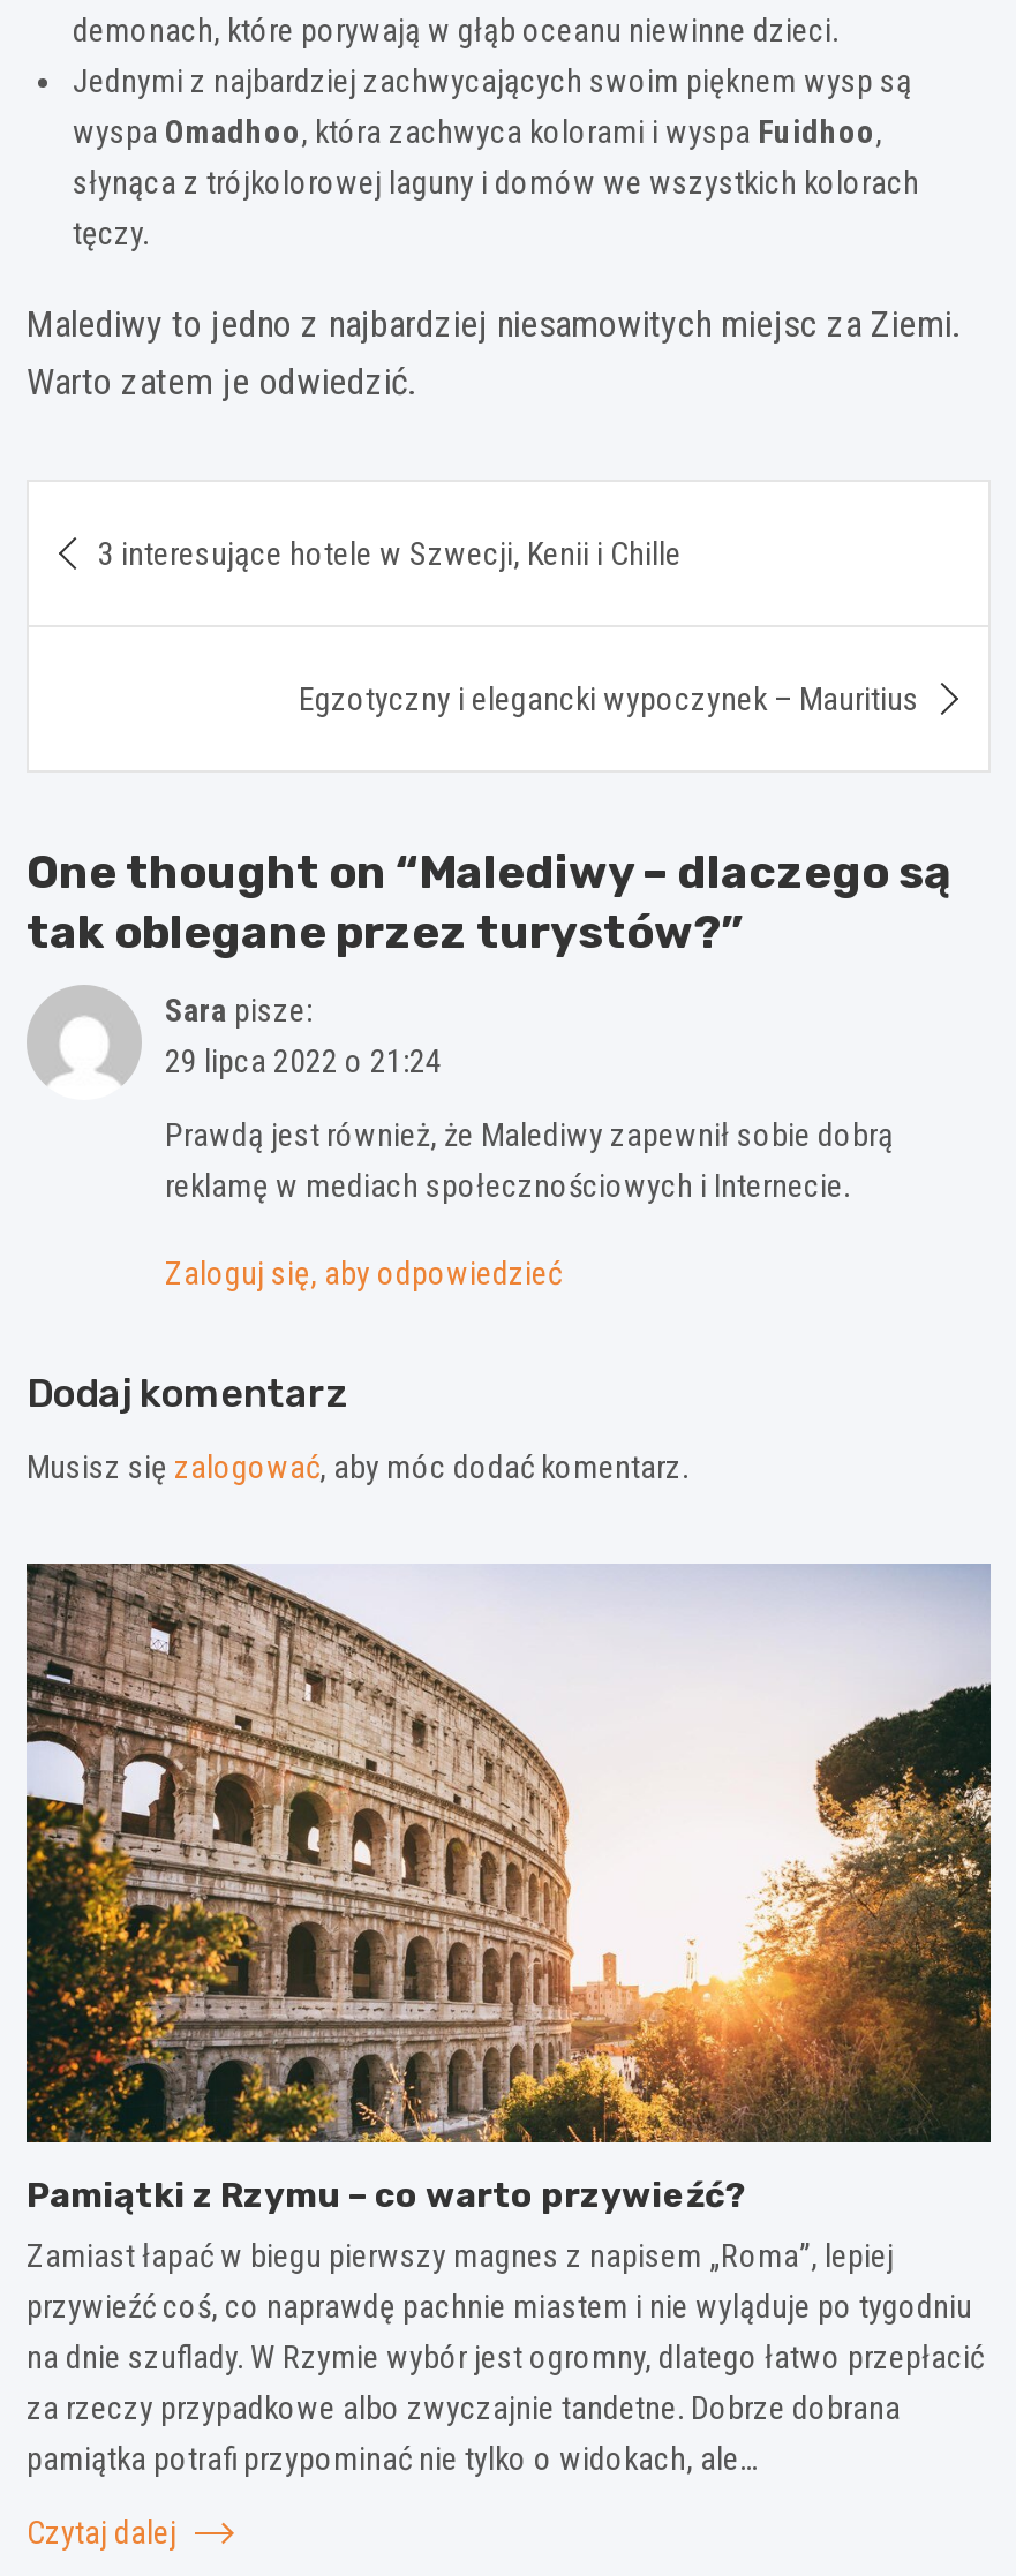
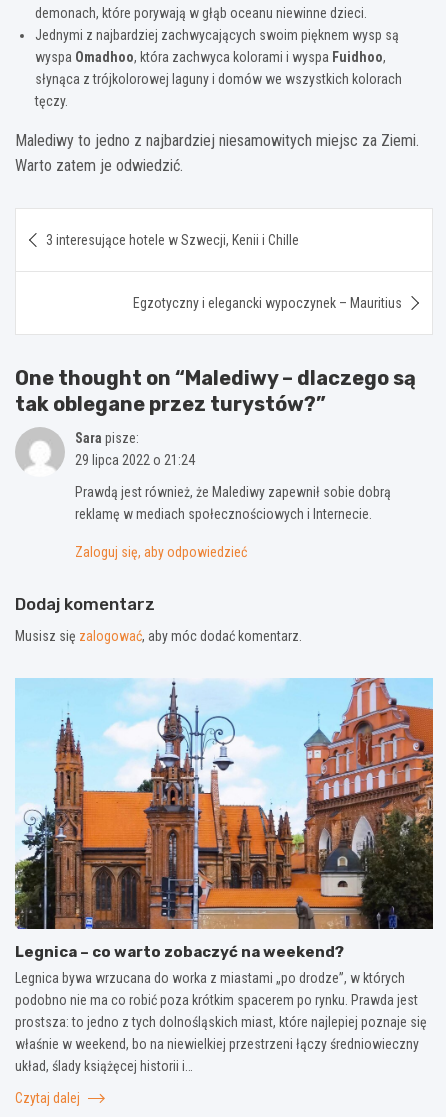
- [image]
- Pamiątki z Rzymu – co warto przywieźć?
+ [image]
+ Legnica – co warto zobaczyć na weekend?

- Zamiast łapać w biegu pierwszy magnes z napisem „Roma”, lepiej
- przywieźć coś, co naprawdę pachnie miastem i nie wyląduje po tygodniu
- na dnie szuflady. W Rzymie wybór jest ogromny, dlatego łatwo przepłacić
- za rzeczy przypadkowe albo zwyczajnie tandetne. Dobrze dobrana
- pamiątka potrafi przypominać nie tylko o widokach, ale…
+ Legnica bywa wrzucana do worka z miastami „po drodze”, w których
+ podobno nie ma co robić poza krótkim spacerem po rynku. Prawda jest
+ prostsza: to jedno z tych dolnośląskich miast, które najlepiej poznaje się
+ właśnie w weekend, bo na niewielkiej przestrzeni łączy średniowieczny
+ układ, ślady książęcej historii i…
